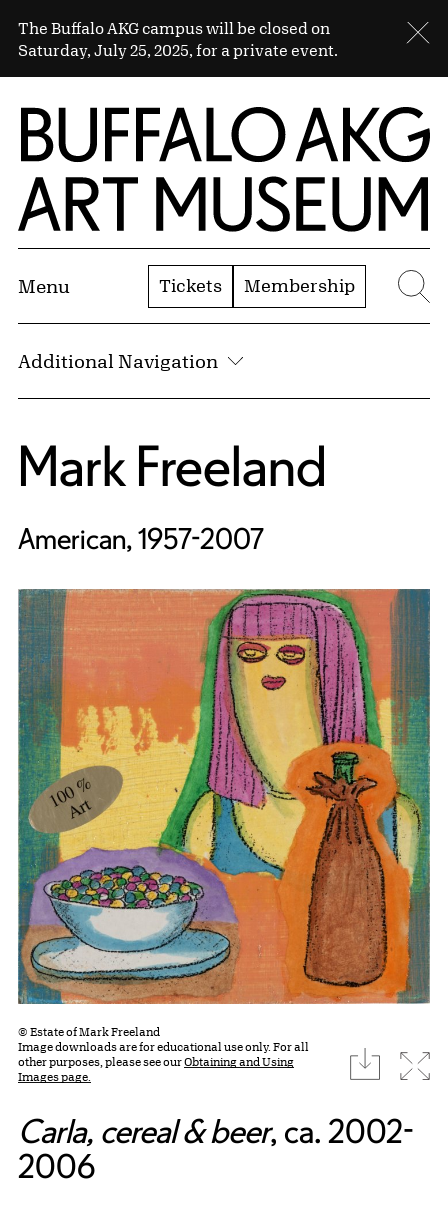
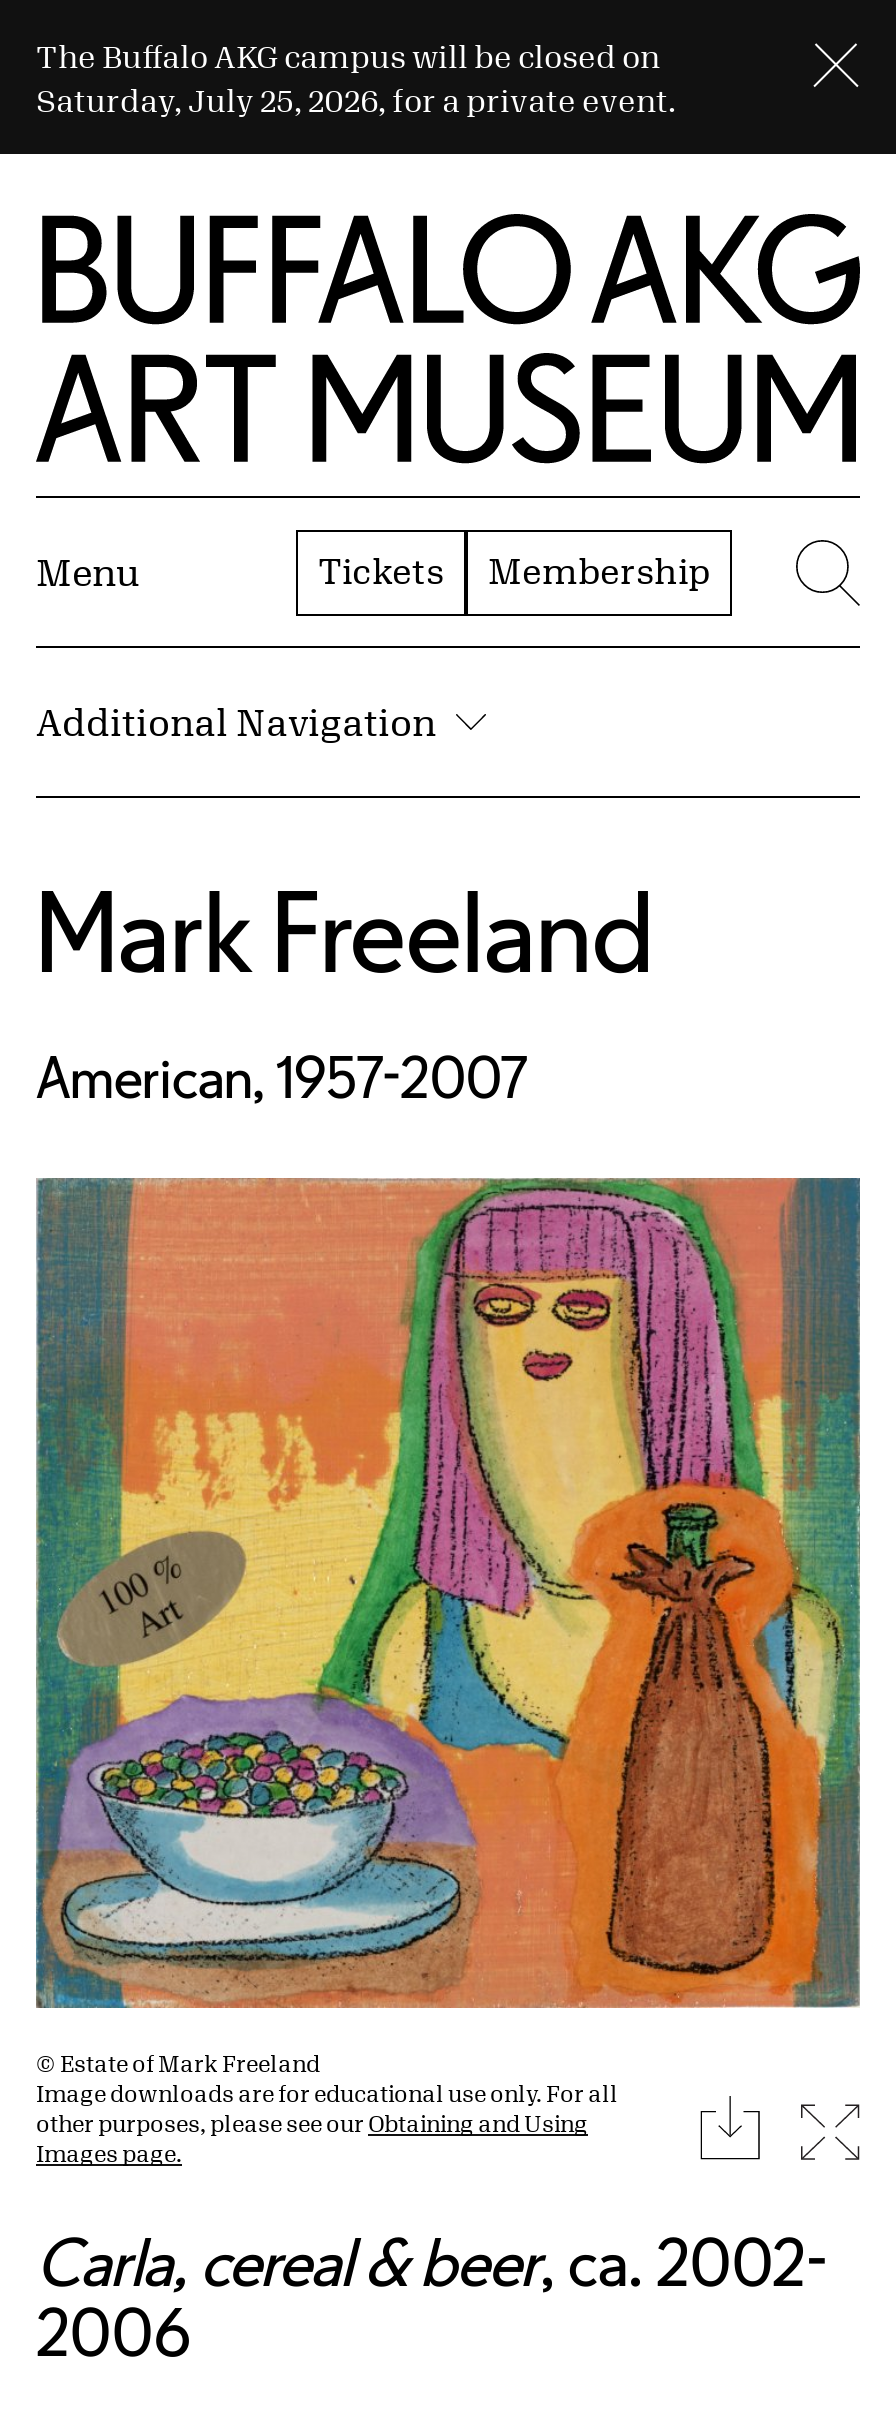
- Saturday, July 25, 2025, for a private event.
+ Saturday, July 25, 2026, for a private event.
